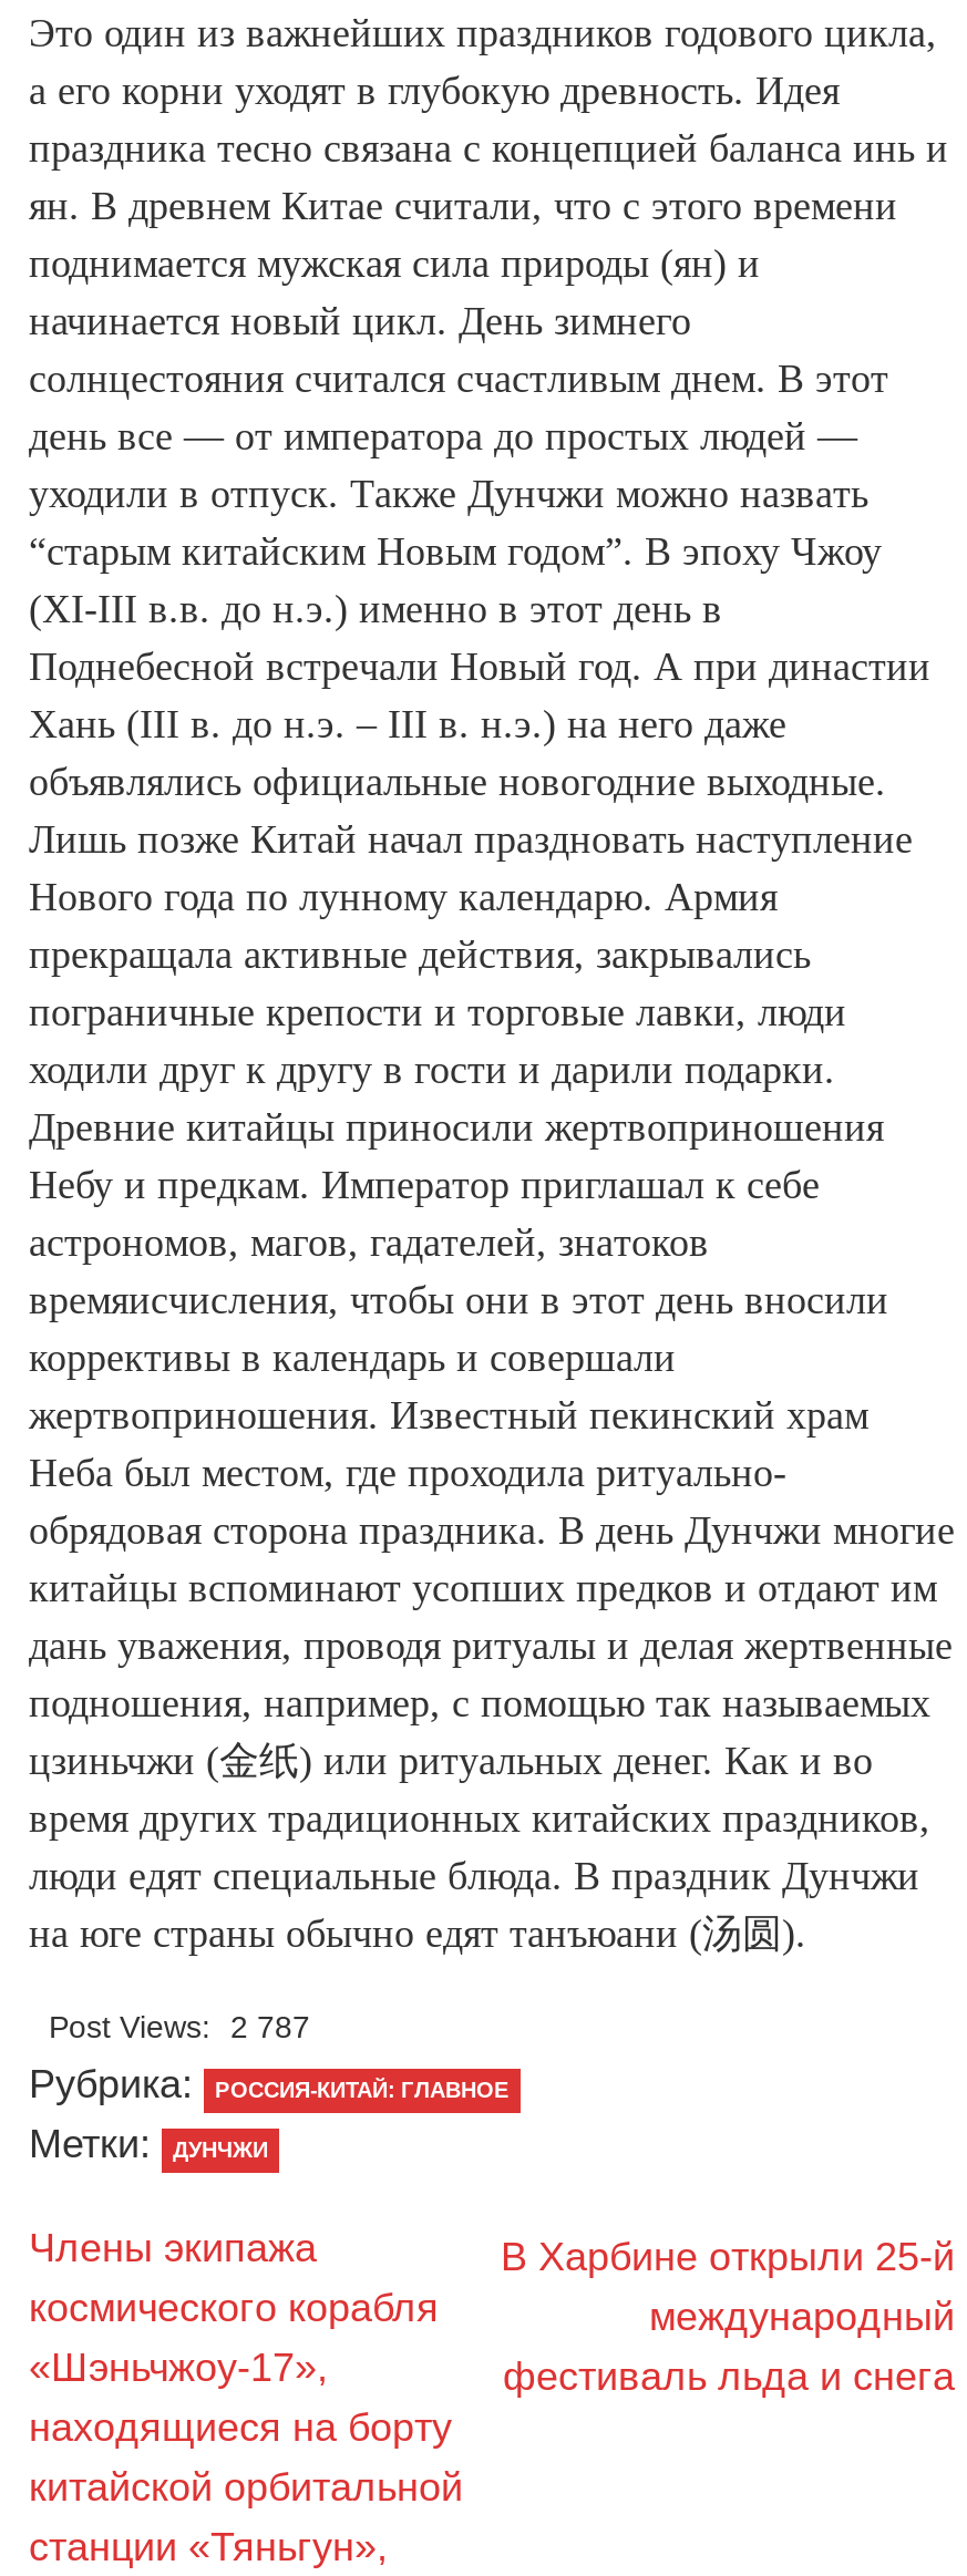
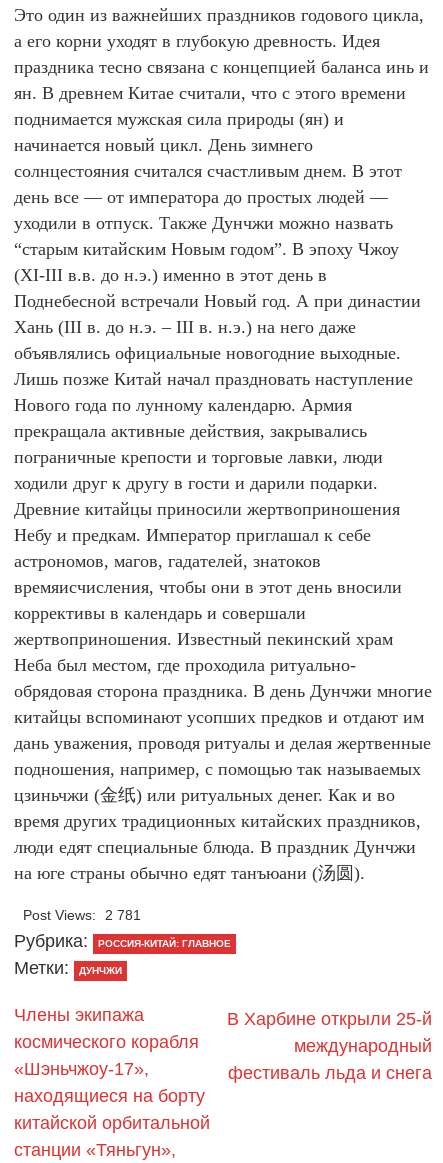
- Post Views: 2 787
+ Post Views: 2 781
